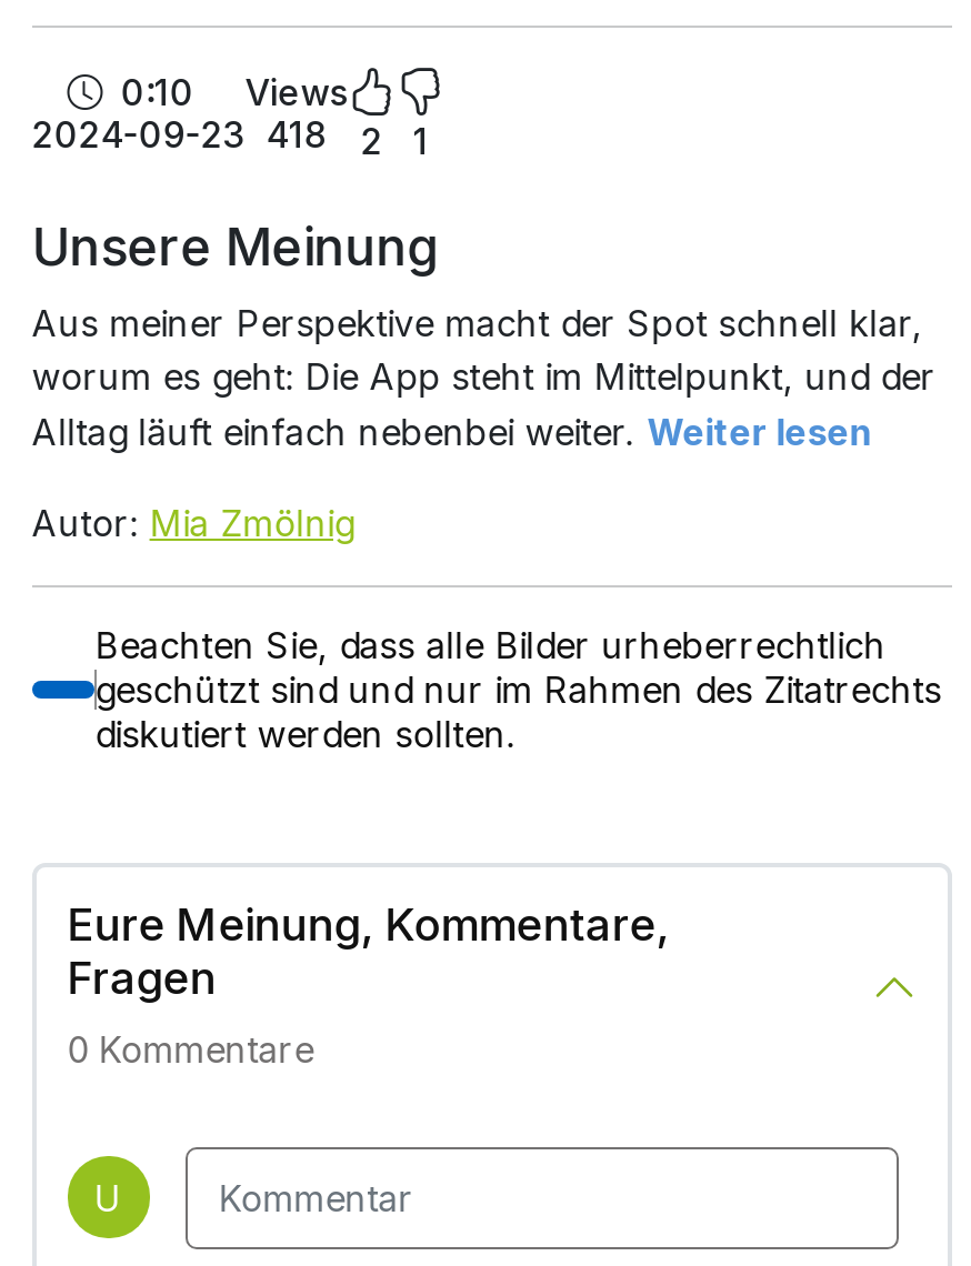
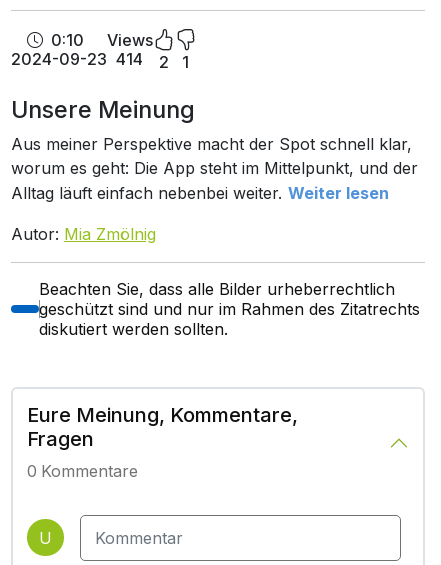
- 2024-09-23 418 2 1
+ 2024-09-23 414 2 1
